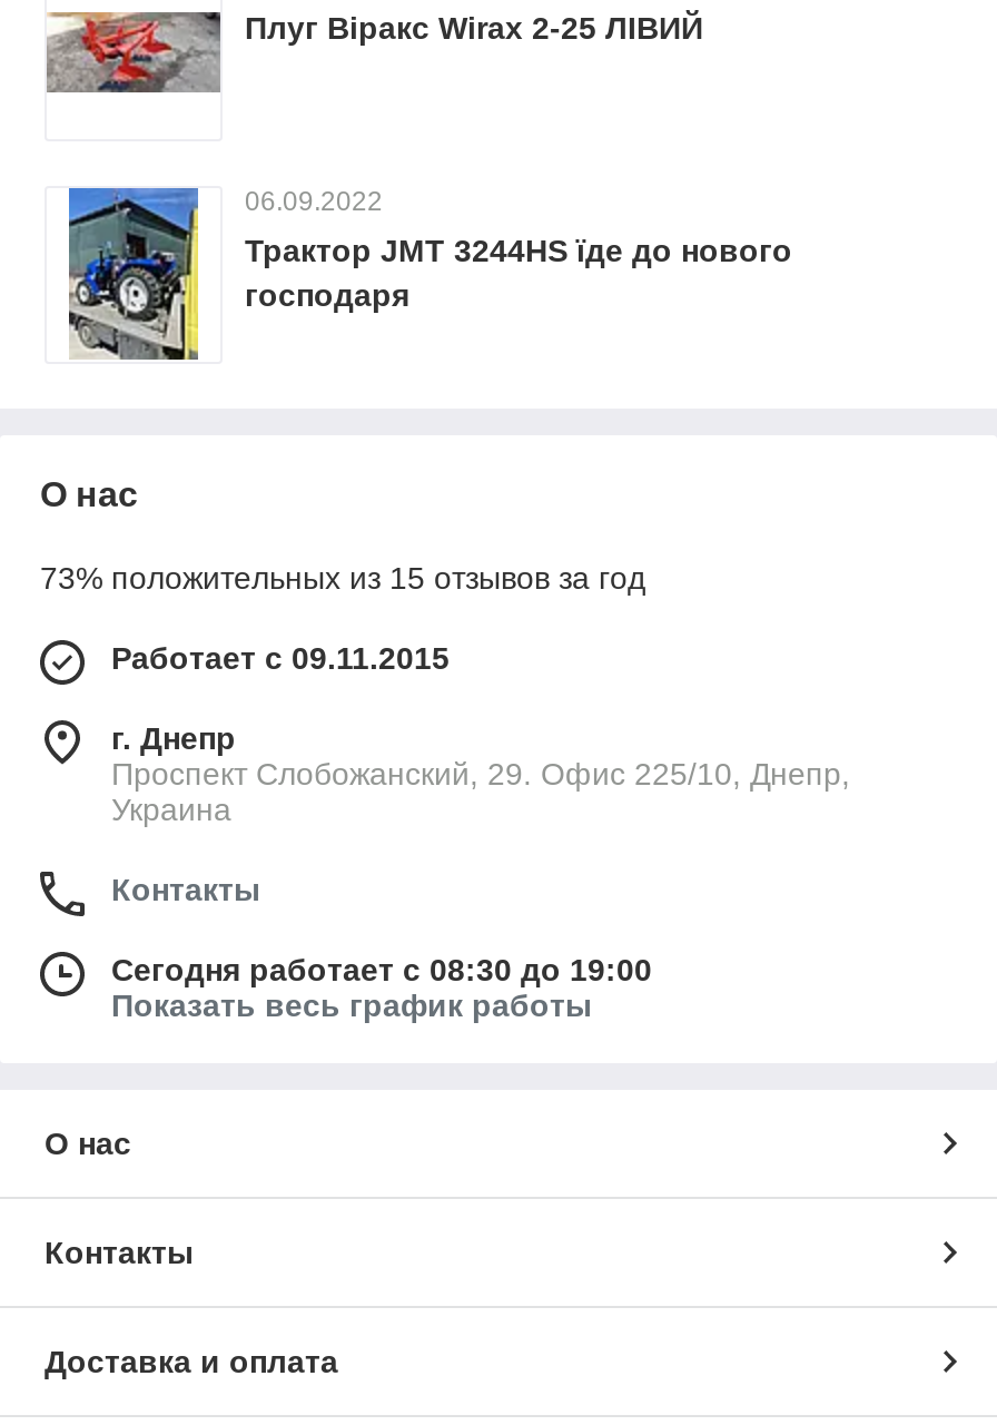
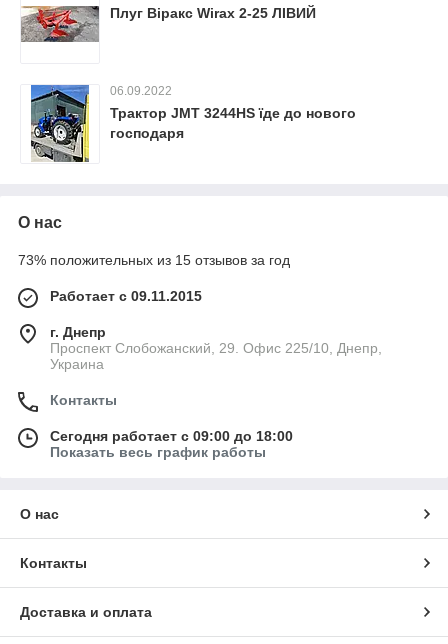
- Сегодня работает с 08:30 до 19:00
+ Сегодня работает с 09:00 до 18:00
